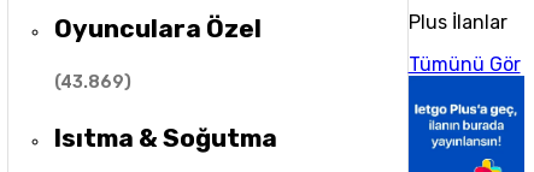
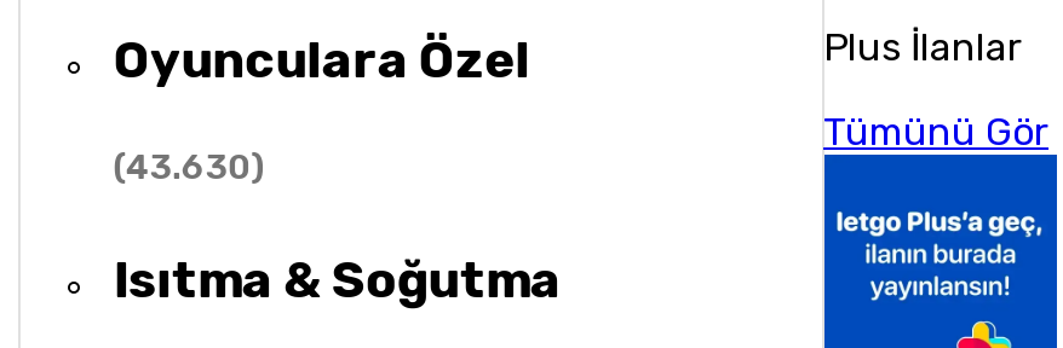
- (43.869)
+ (43.630)
